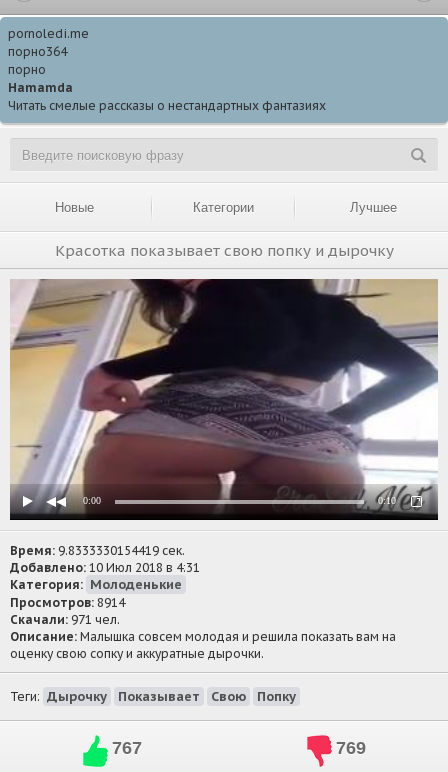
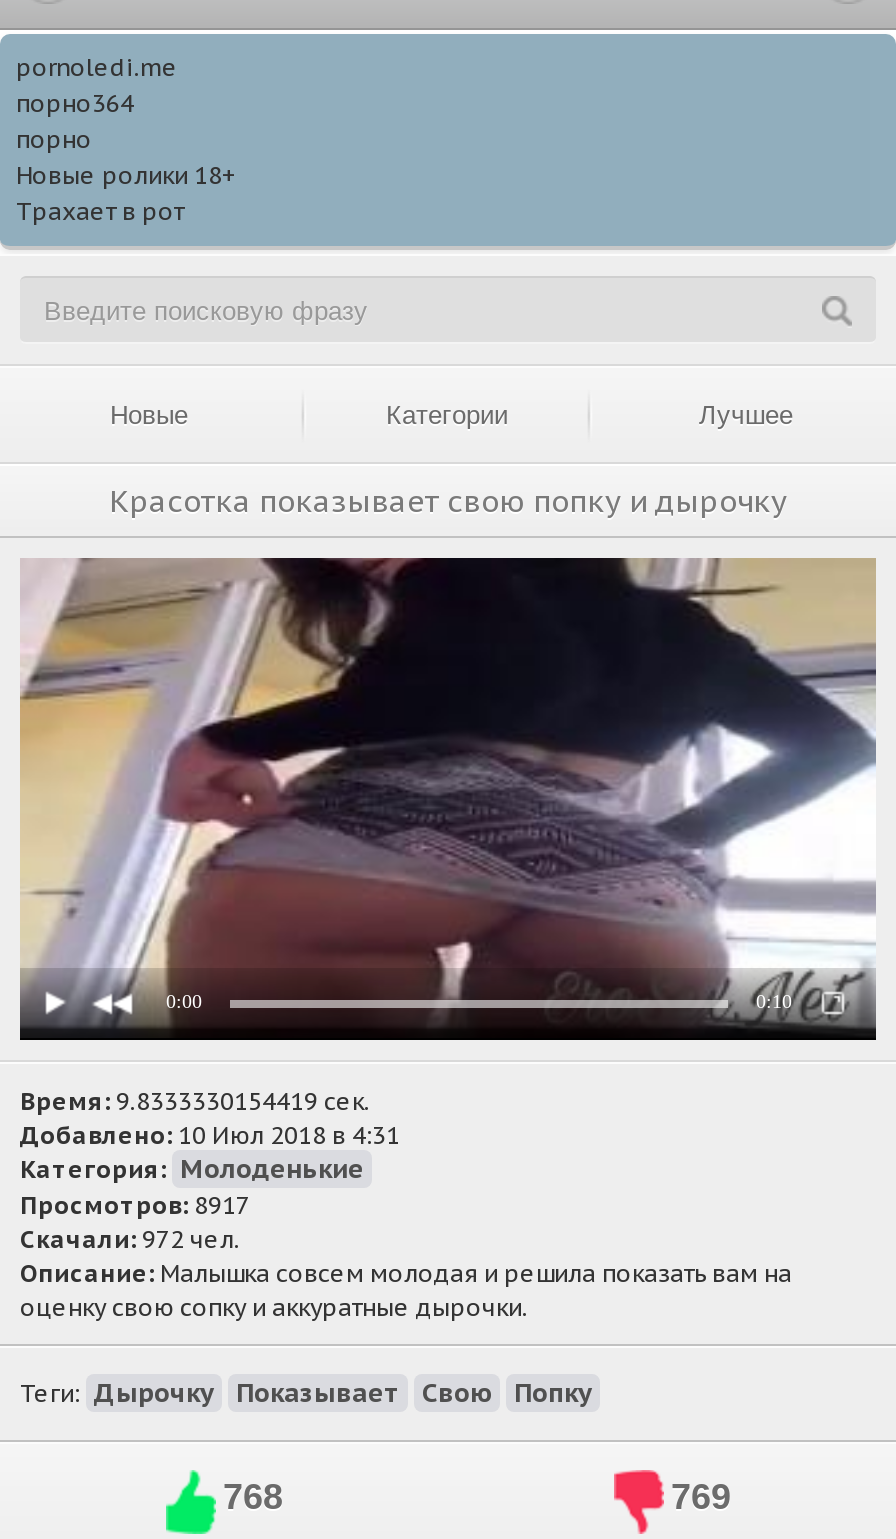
- Hamamda
- Читать смелые рассказы о нестандартных фантазиях
+ Новые ролики 18+
+ Трахает в рот

- Просмотров: 8914
+ Просмотров: 8917

- Скачали: 971 чел.
+ Скачали: 972 чел.

- 767
+ 768
